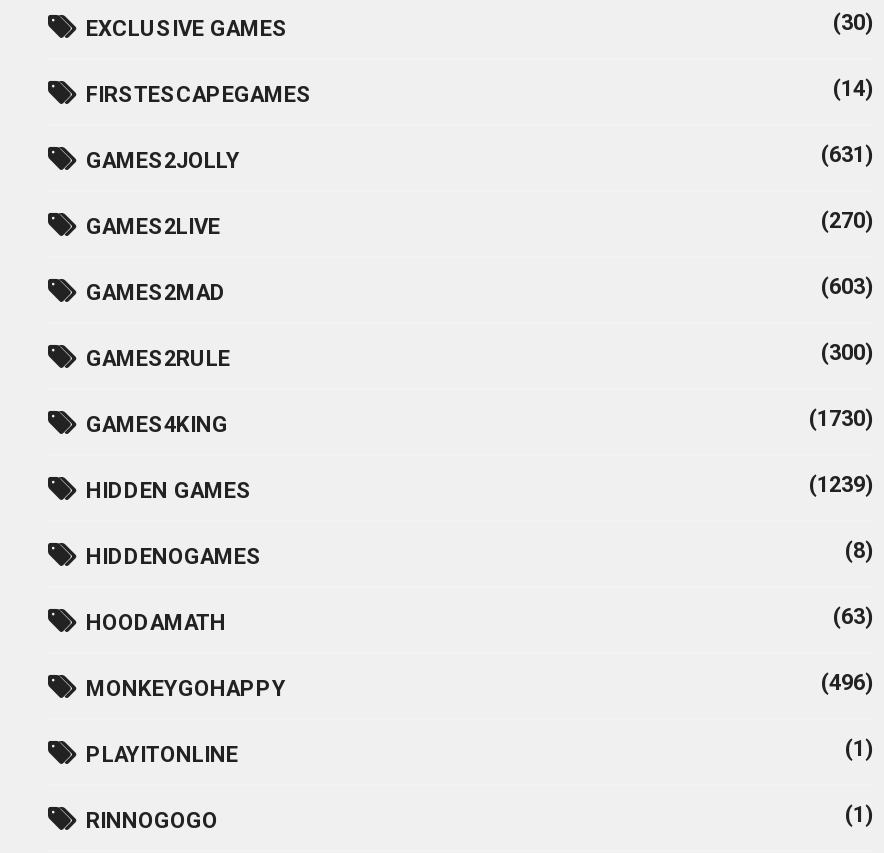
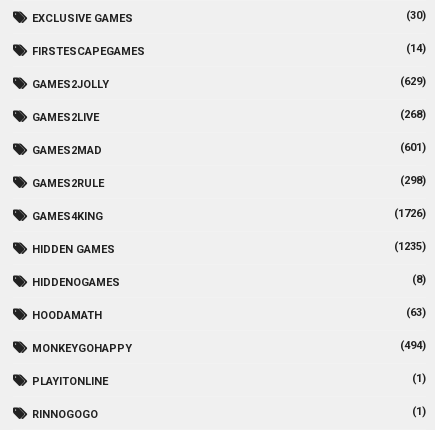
- (631)
+ (629)

- (270)
+ (268)

- (603)
+ (601)

- (300)
+ (298)

- (1730)
+ (1726)

- (1239)
+ (1235)

- (496)
+ (494)
